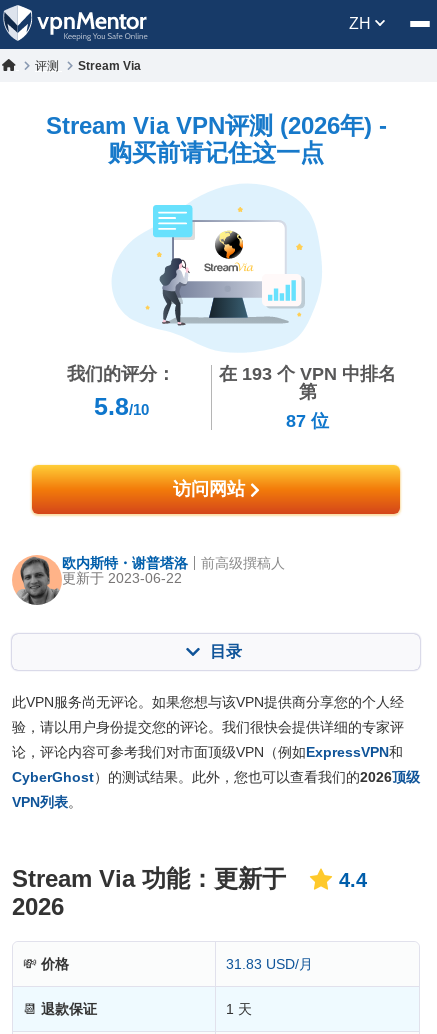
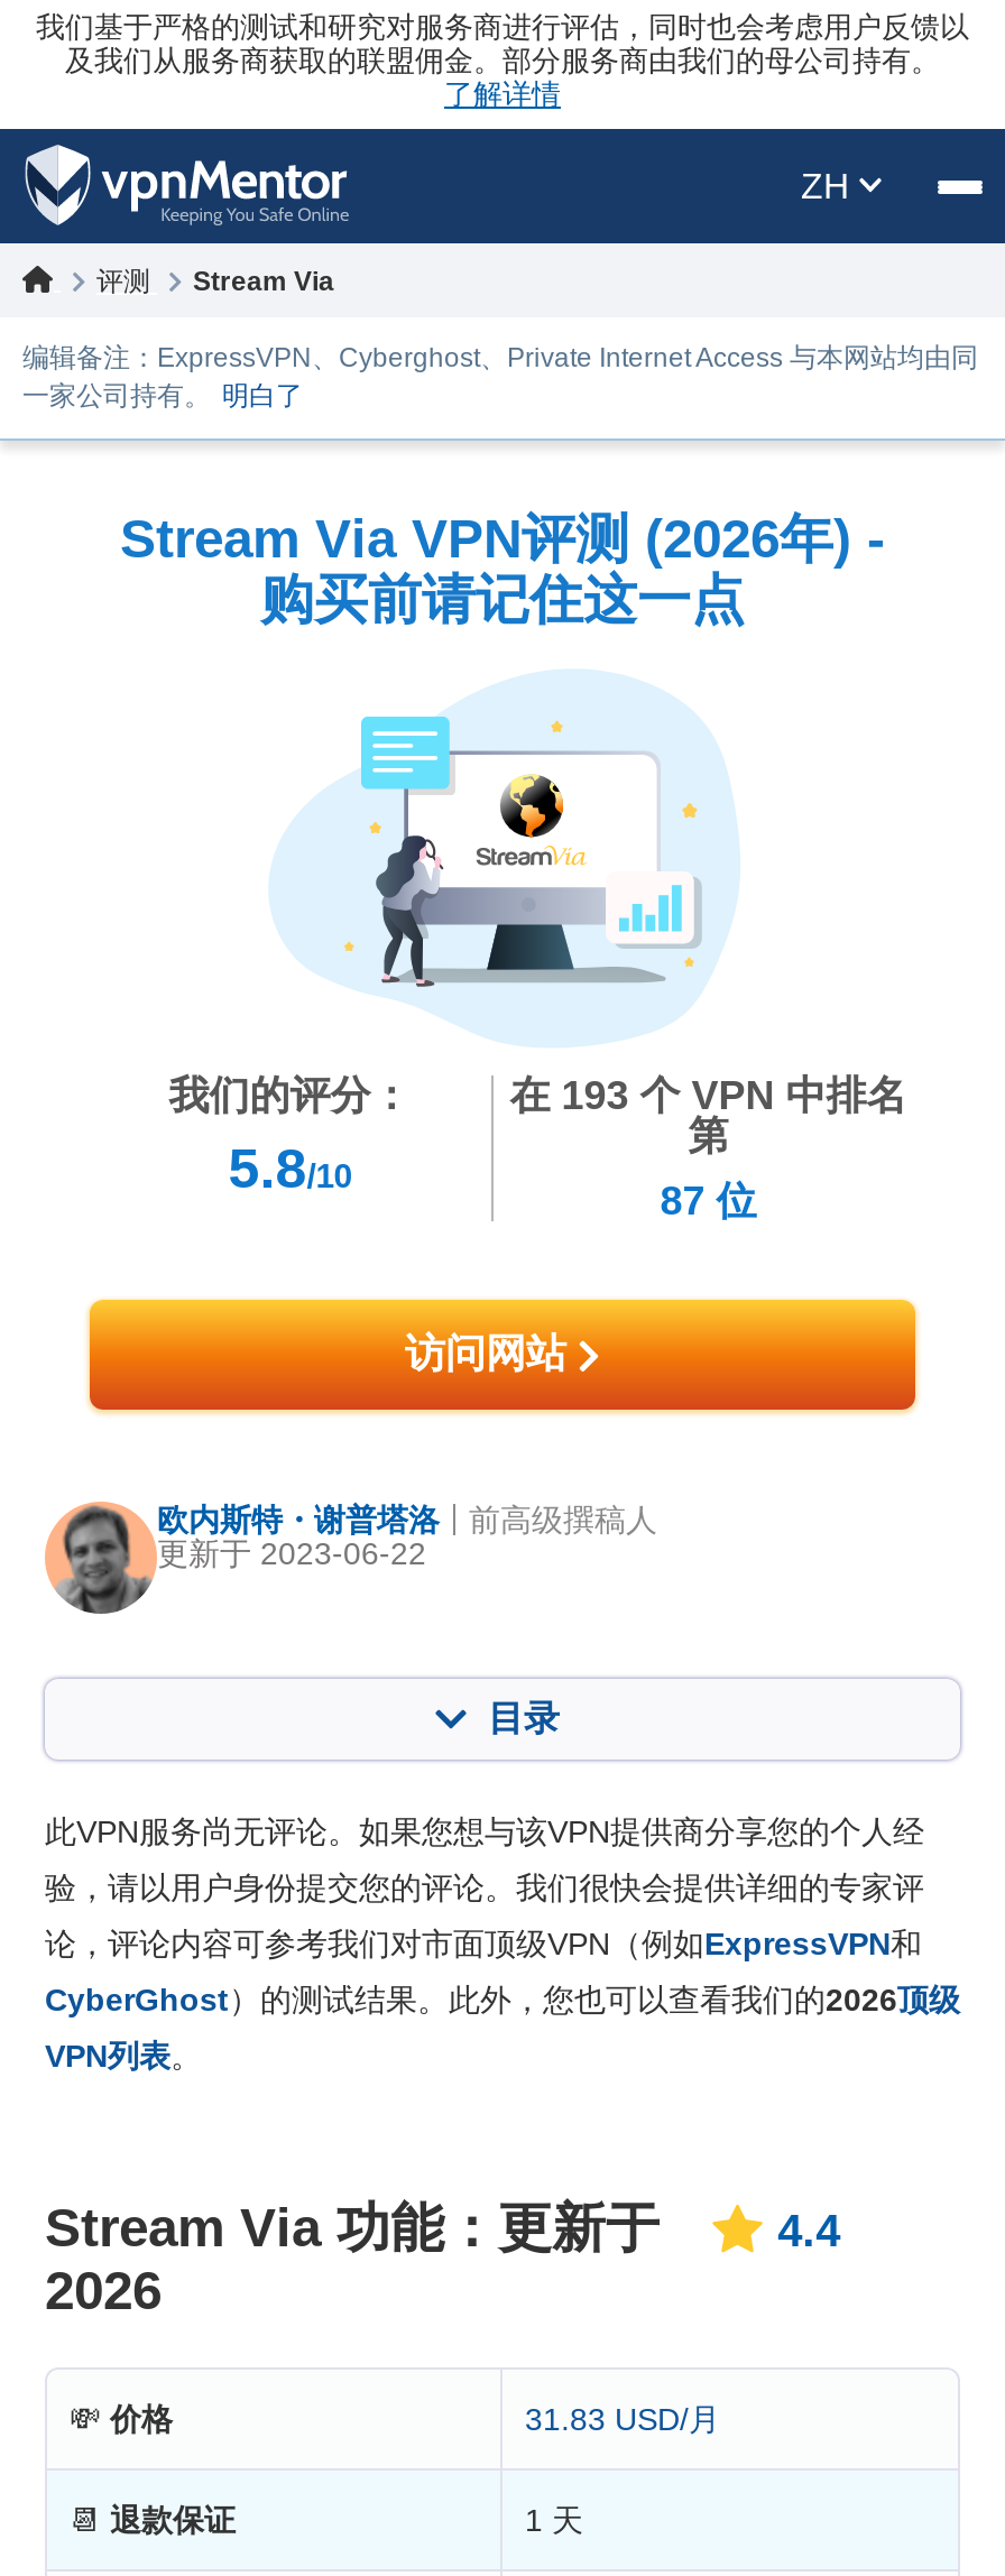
+ 我们基于严格的测试和研究对服务商进行评估，同时也会考虑用户反馈以
+ 及我们从服务商获取的联盟佣金。部分服务商由我们的母公司持有。
+ 了解详情

+ 编辑备注：ExpressVPN、Cyberghost、Private Internet Access 与本网站均由同
+ 一家公司持有。 明白了
